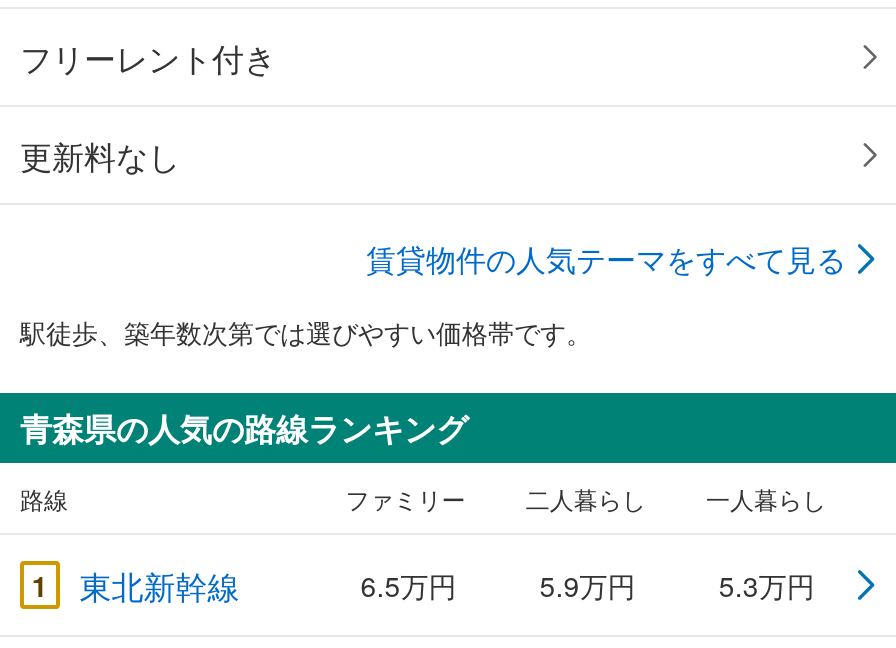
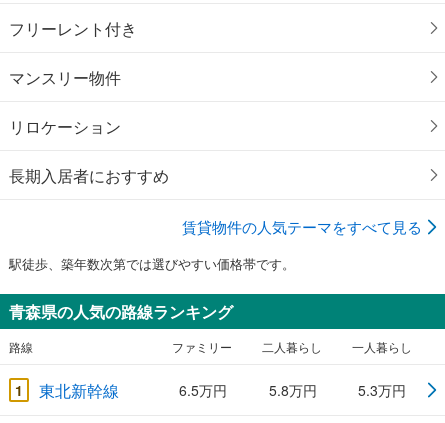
- 更新料なし
+ マンスリー物件
+ リロケーション
+ 長期入居者におすすめ

- 5.9万円
+ 5.8万円
